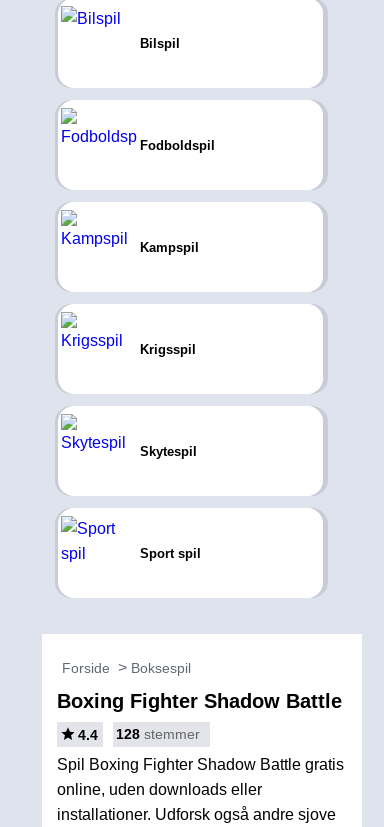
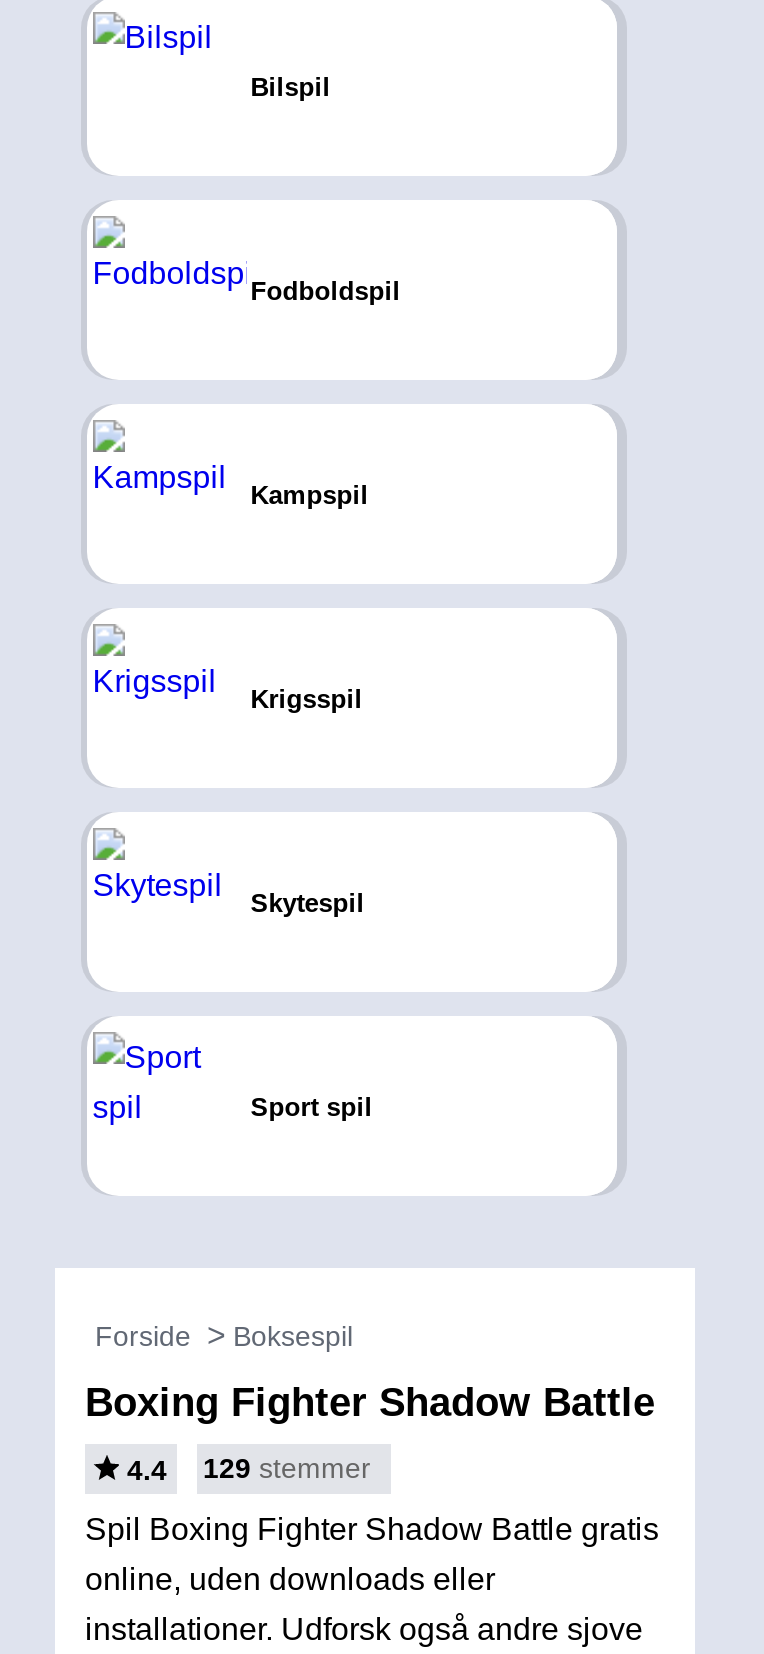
- 4.4 128 stemmer
+ 4.4 129 stemmer
